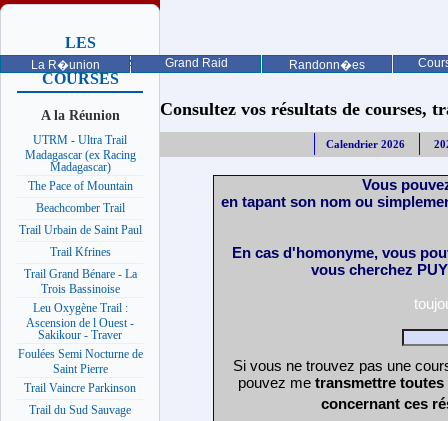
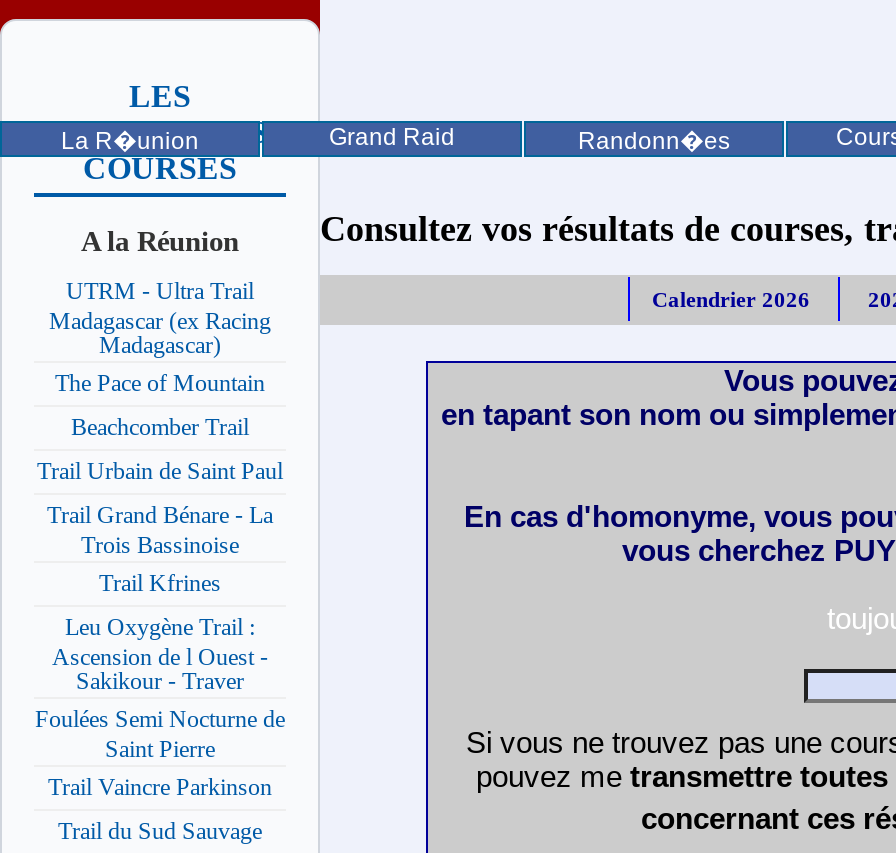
moved down: Trail Kfrines

moved up: Trail Grand Bénare - La | Trois Bassinoise
